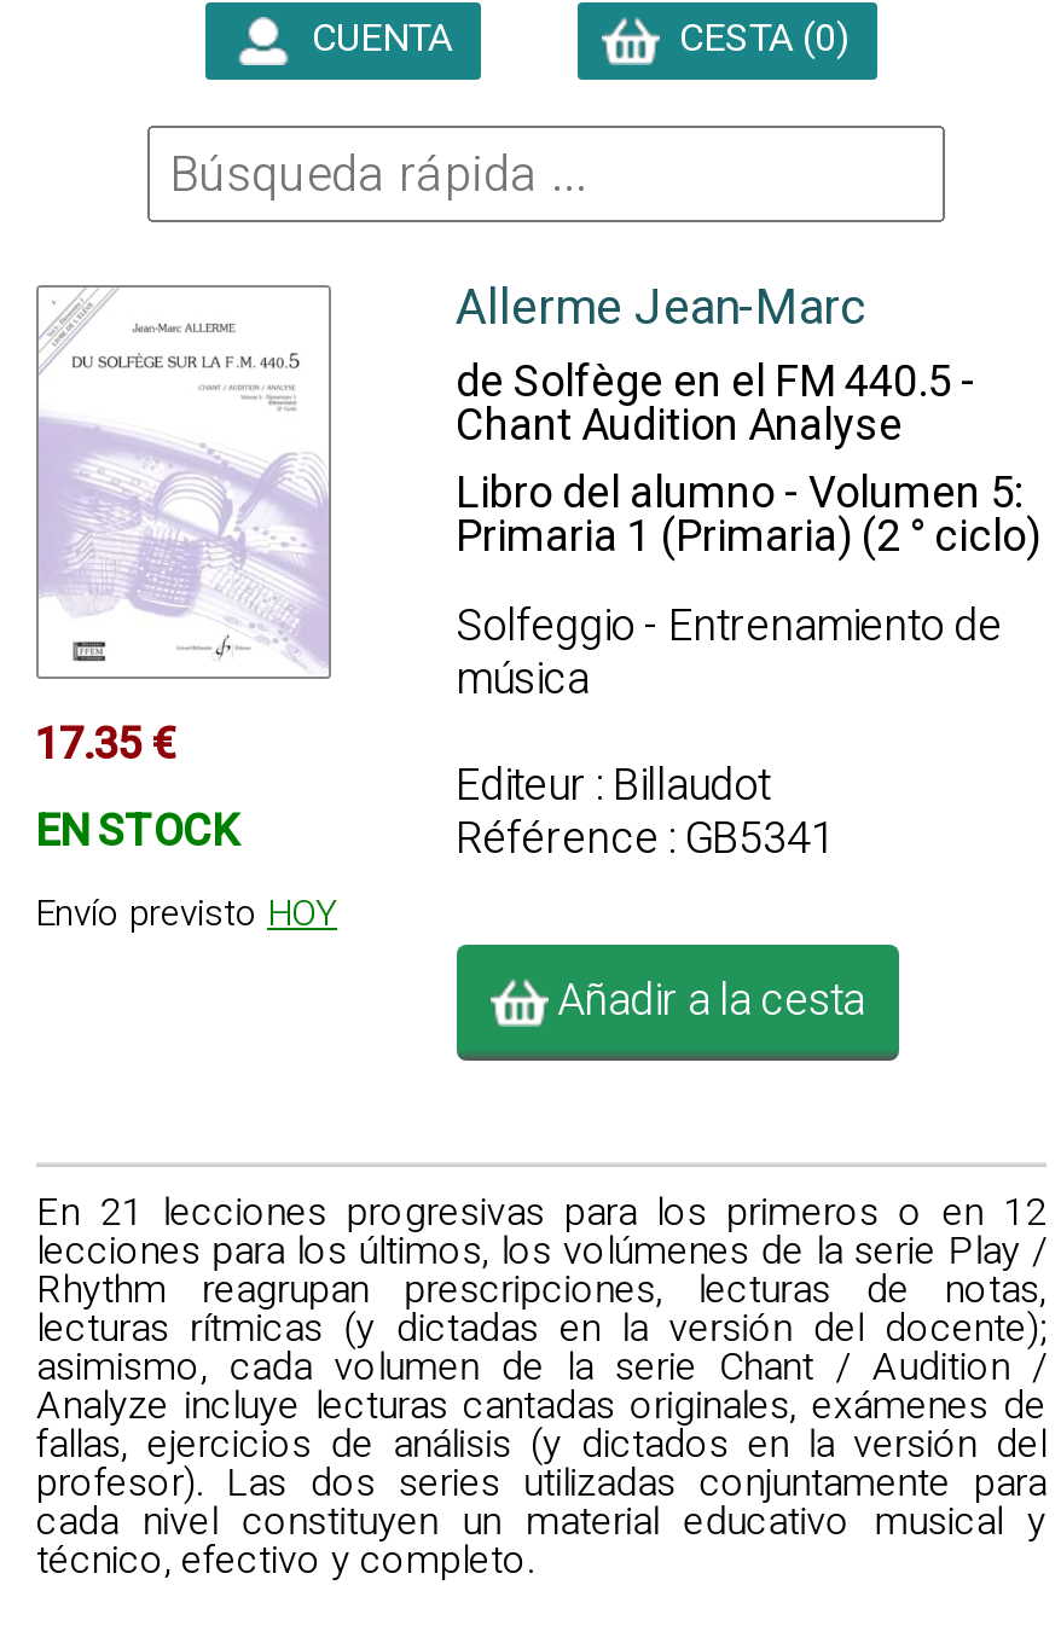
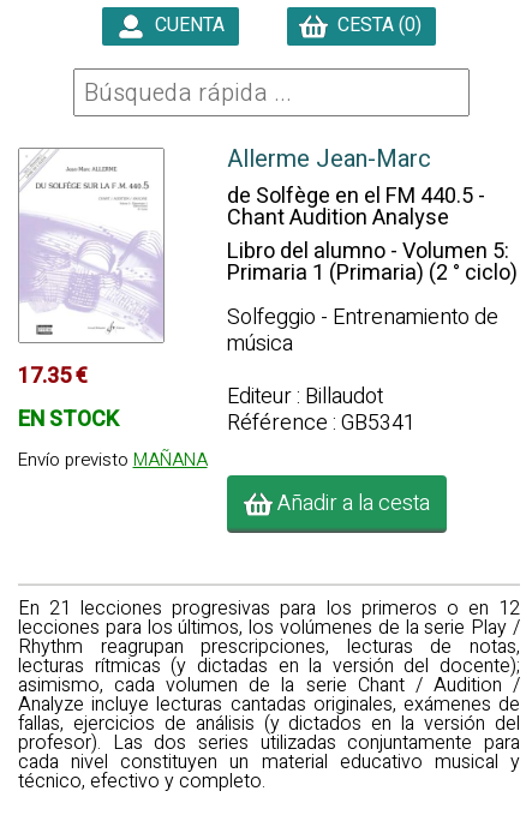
- Envío previsto HOY
+ Envío previsto MAÑANA
